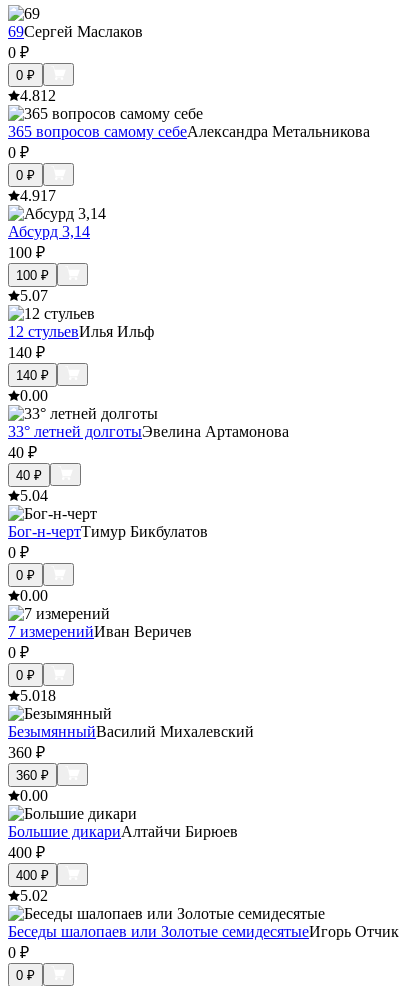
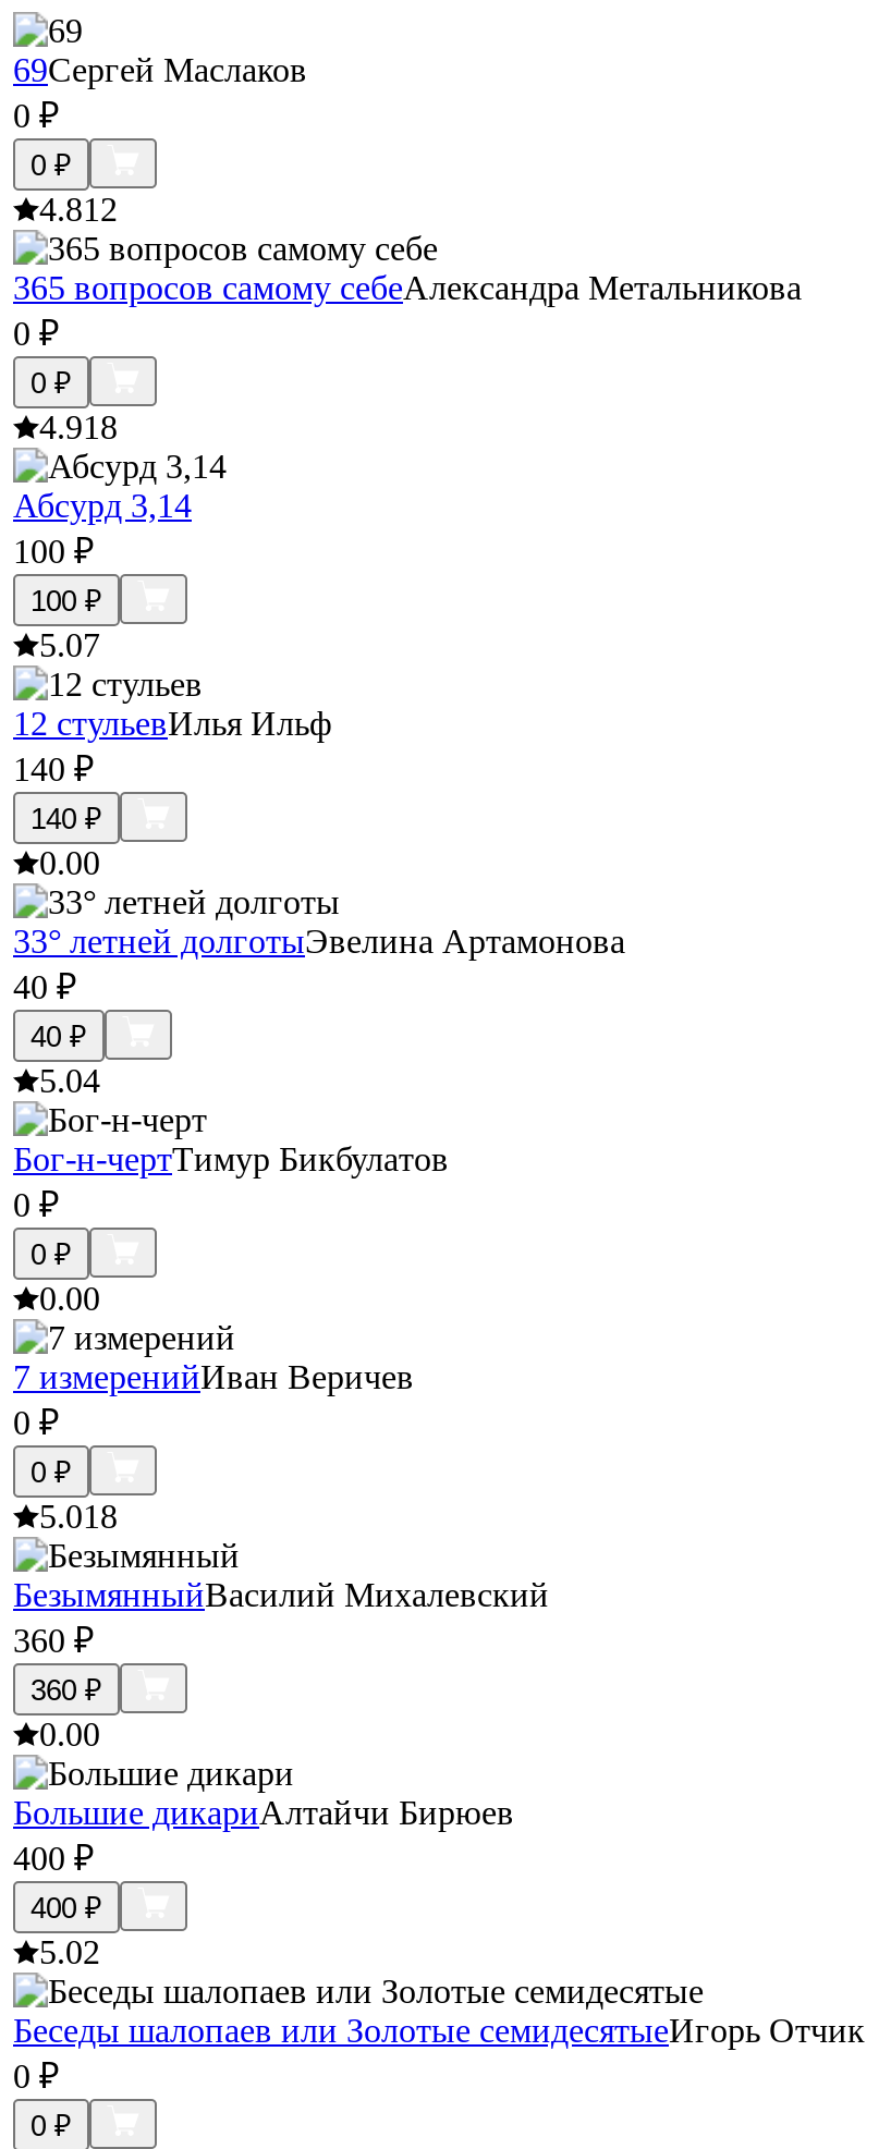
- 4.917
+ 4.918
